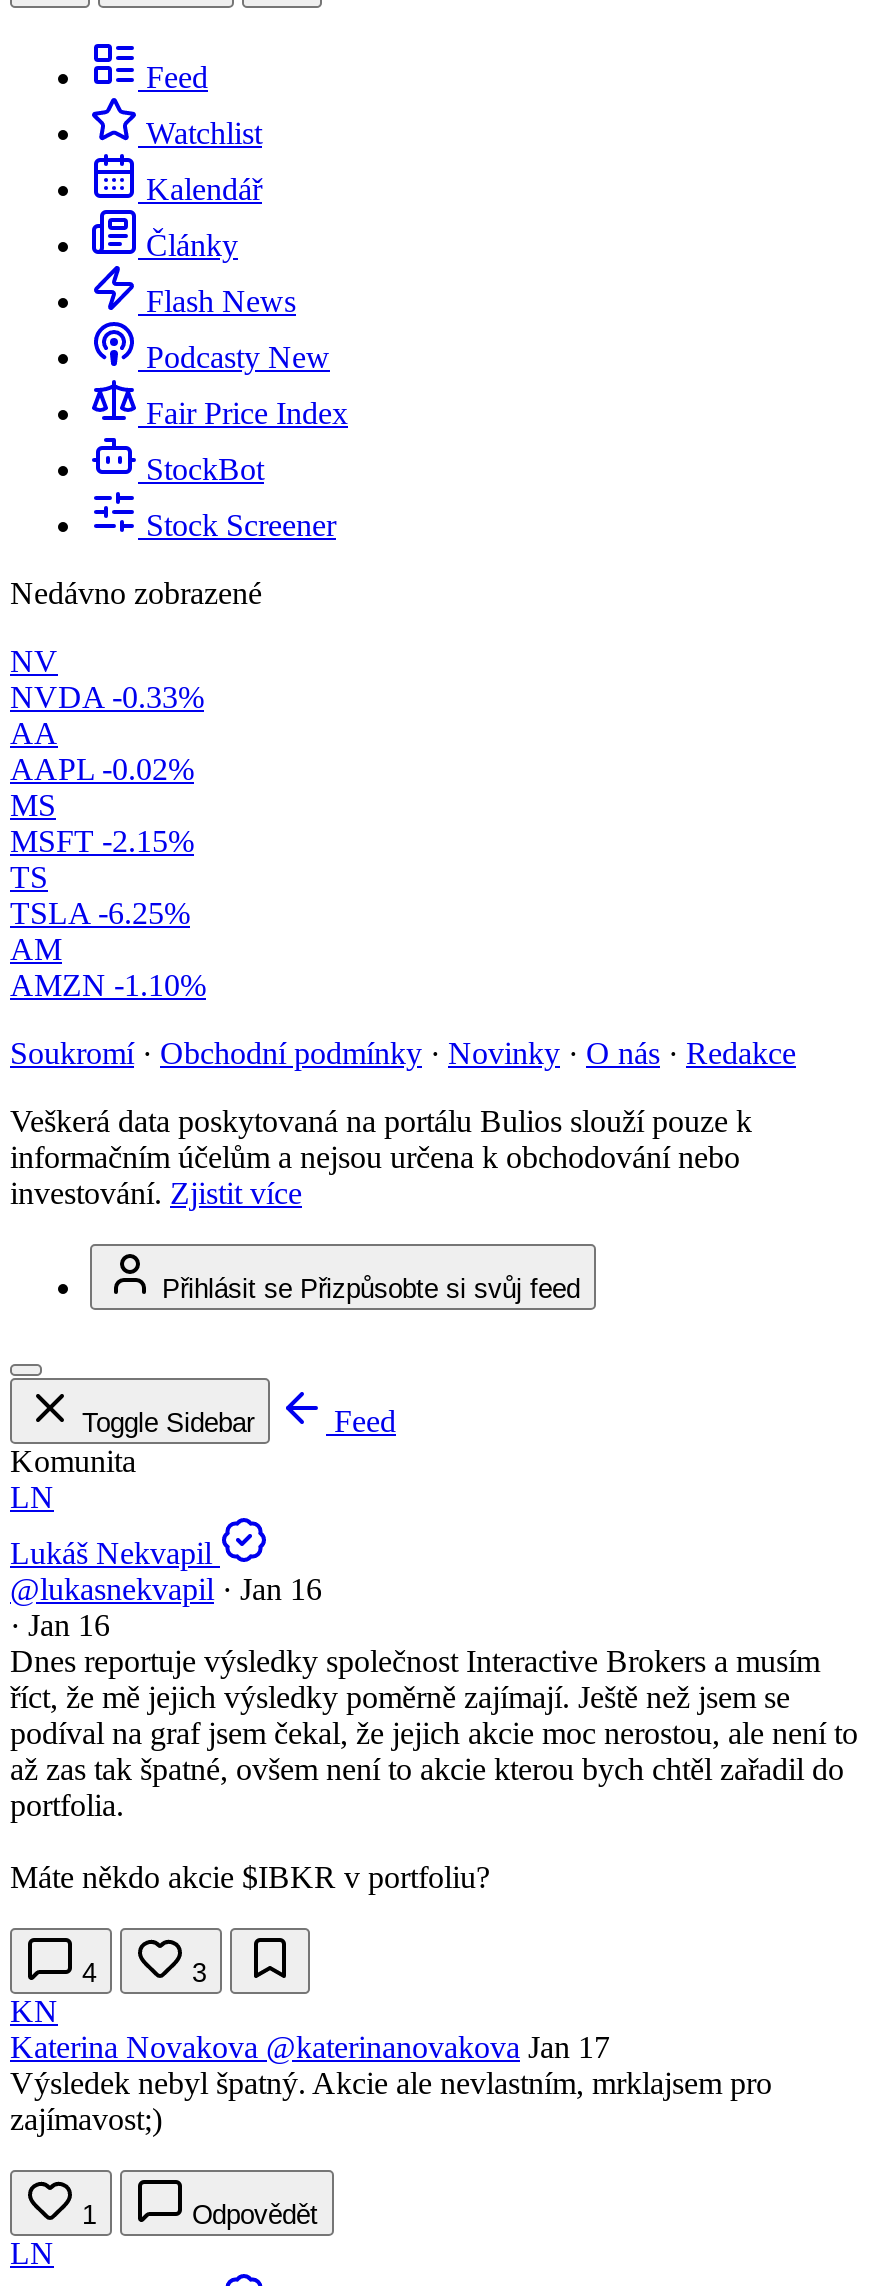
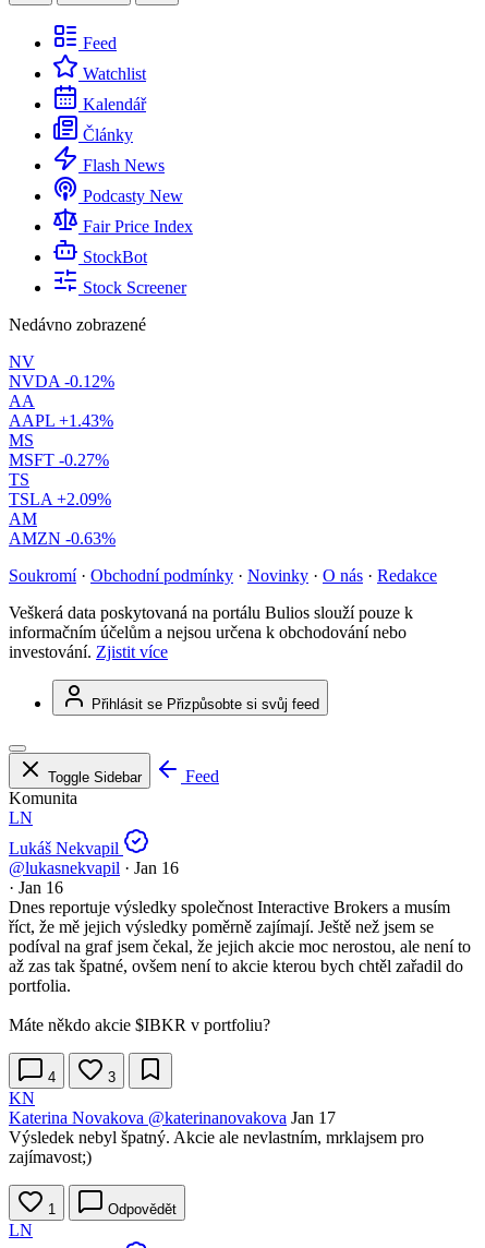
- NVDA -0.33%
+ NVDA -0.12%

- AAPL -0.02%
+ AAPL +1.43%

- MSFT -2.15%
+ MSFT -0.27%

- TSLA -6.25%
+ TSLA +2.09%

- AMZN -1.10%
+ AMZN -0.63%
